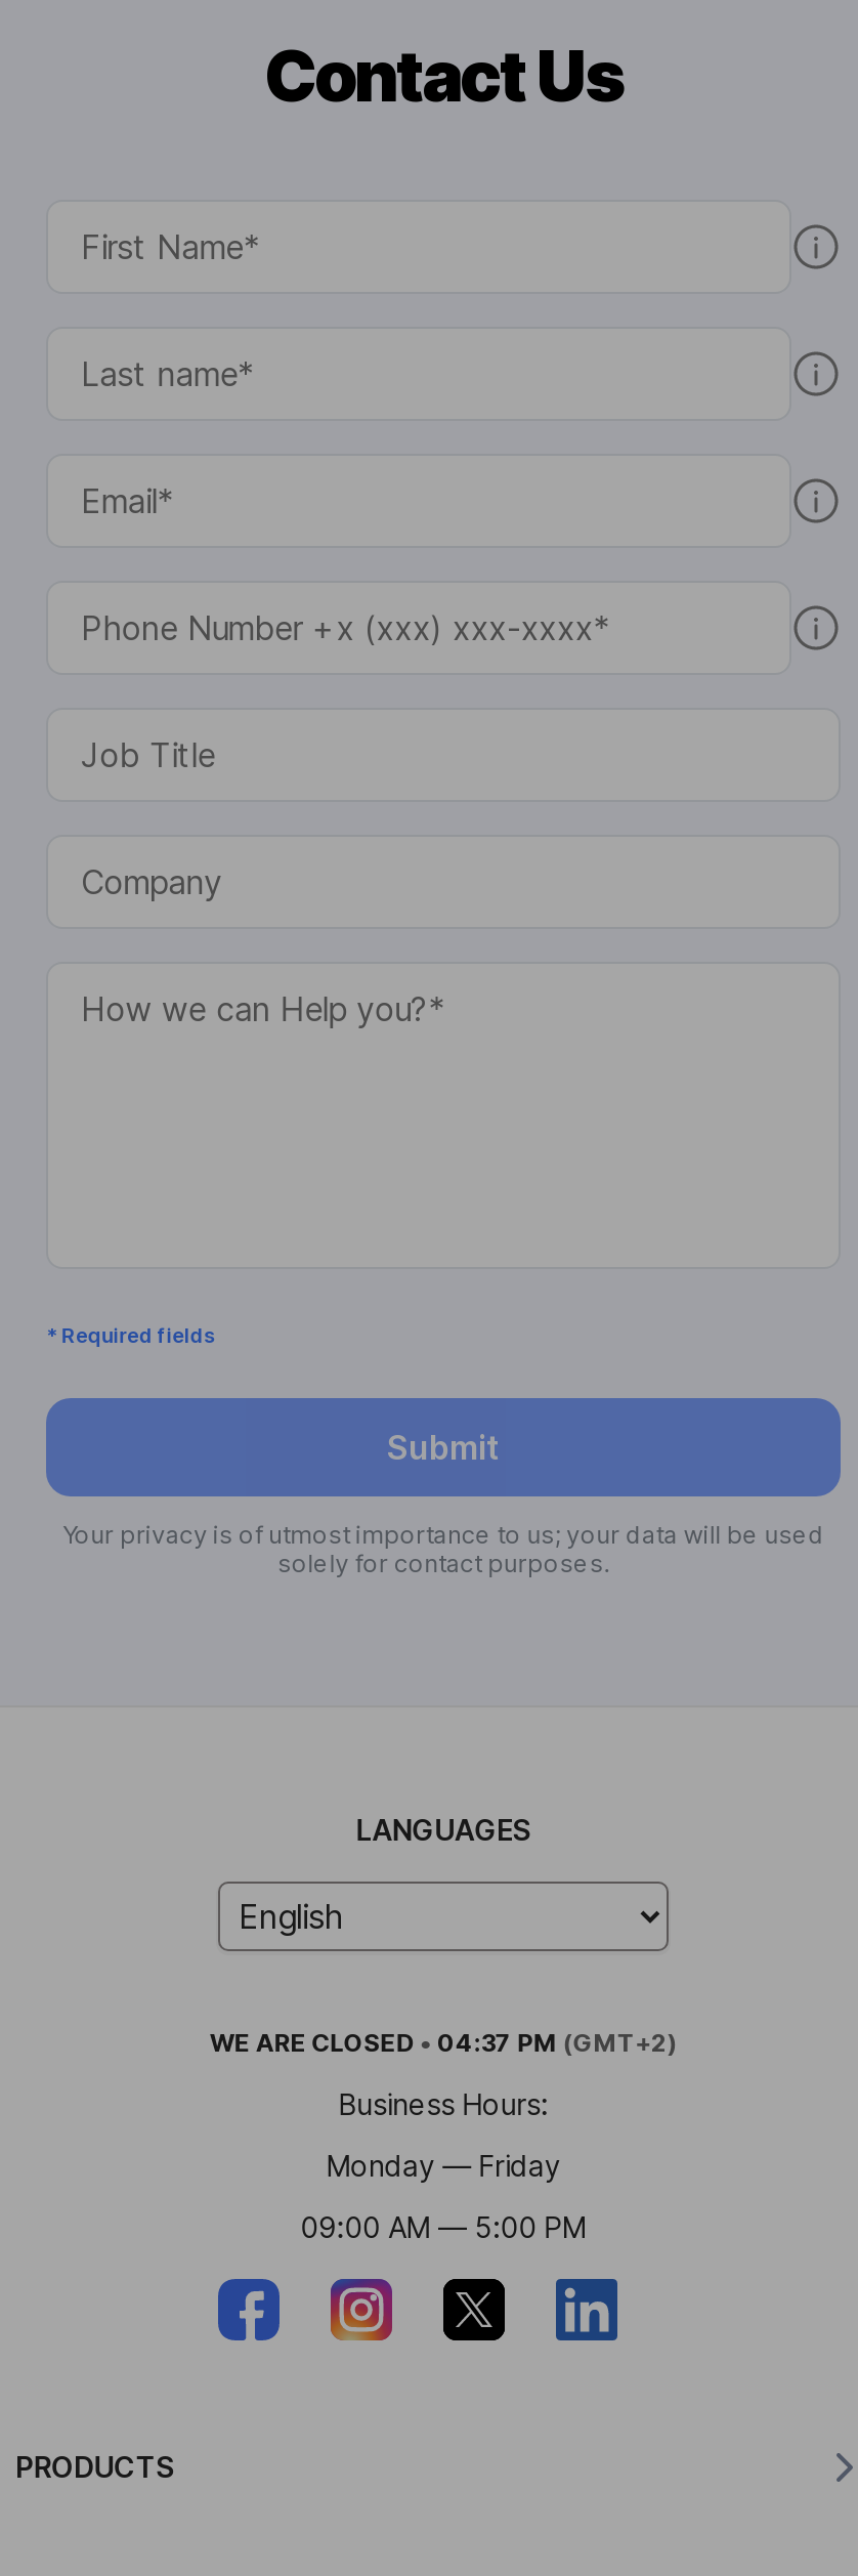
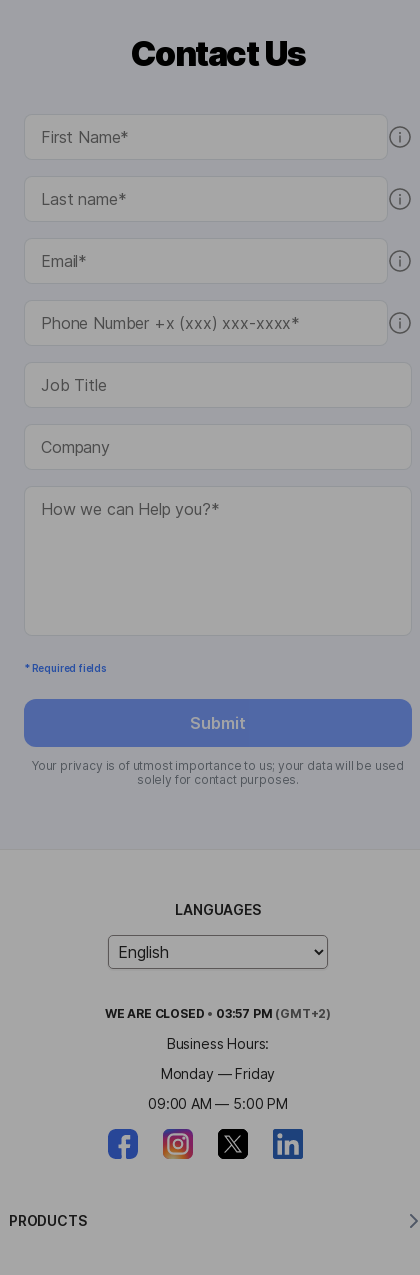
- WE ARE CLOSED • 04:37 PM (GMT+2)
+ WE ARE CLOSED • 03:57 PM (GMT+2)
